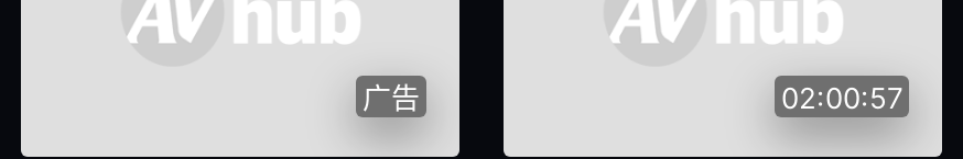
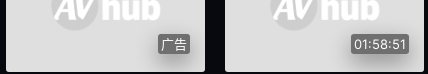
- 02:00:57
+ 01:58:51
